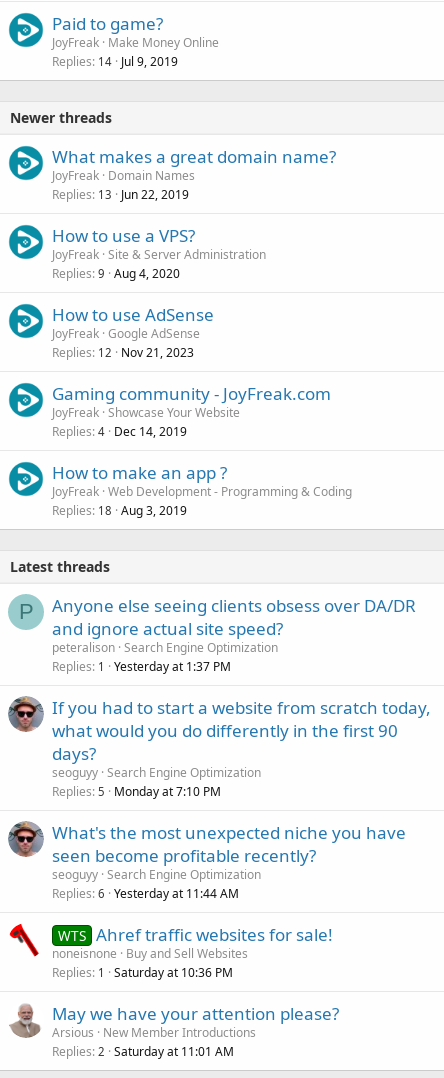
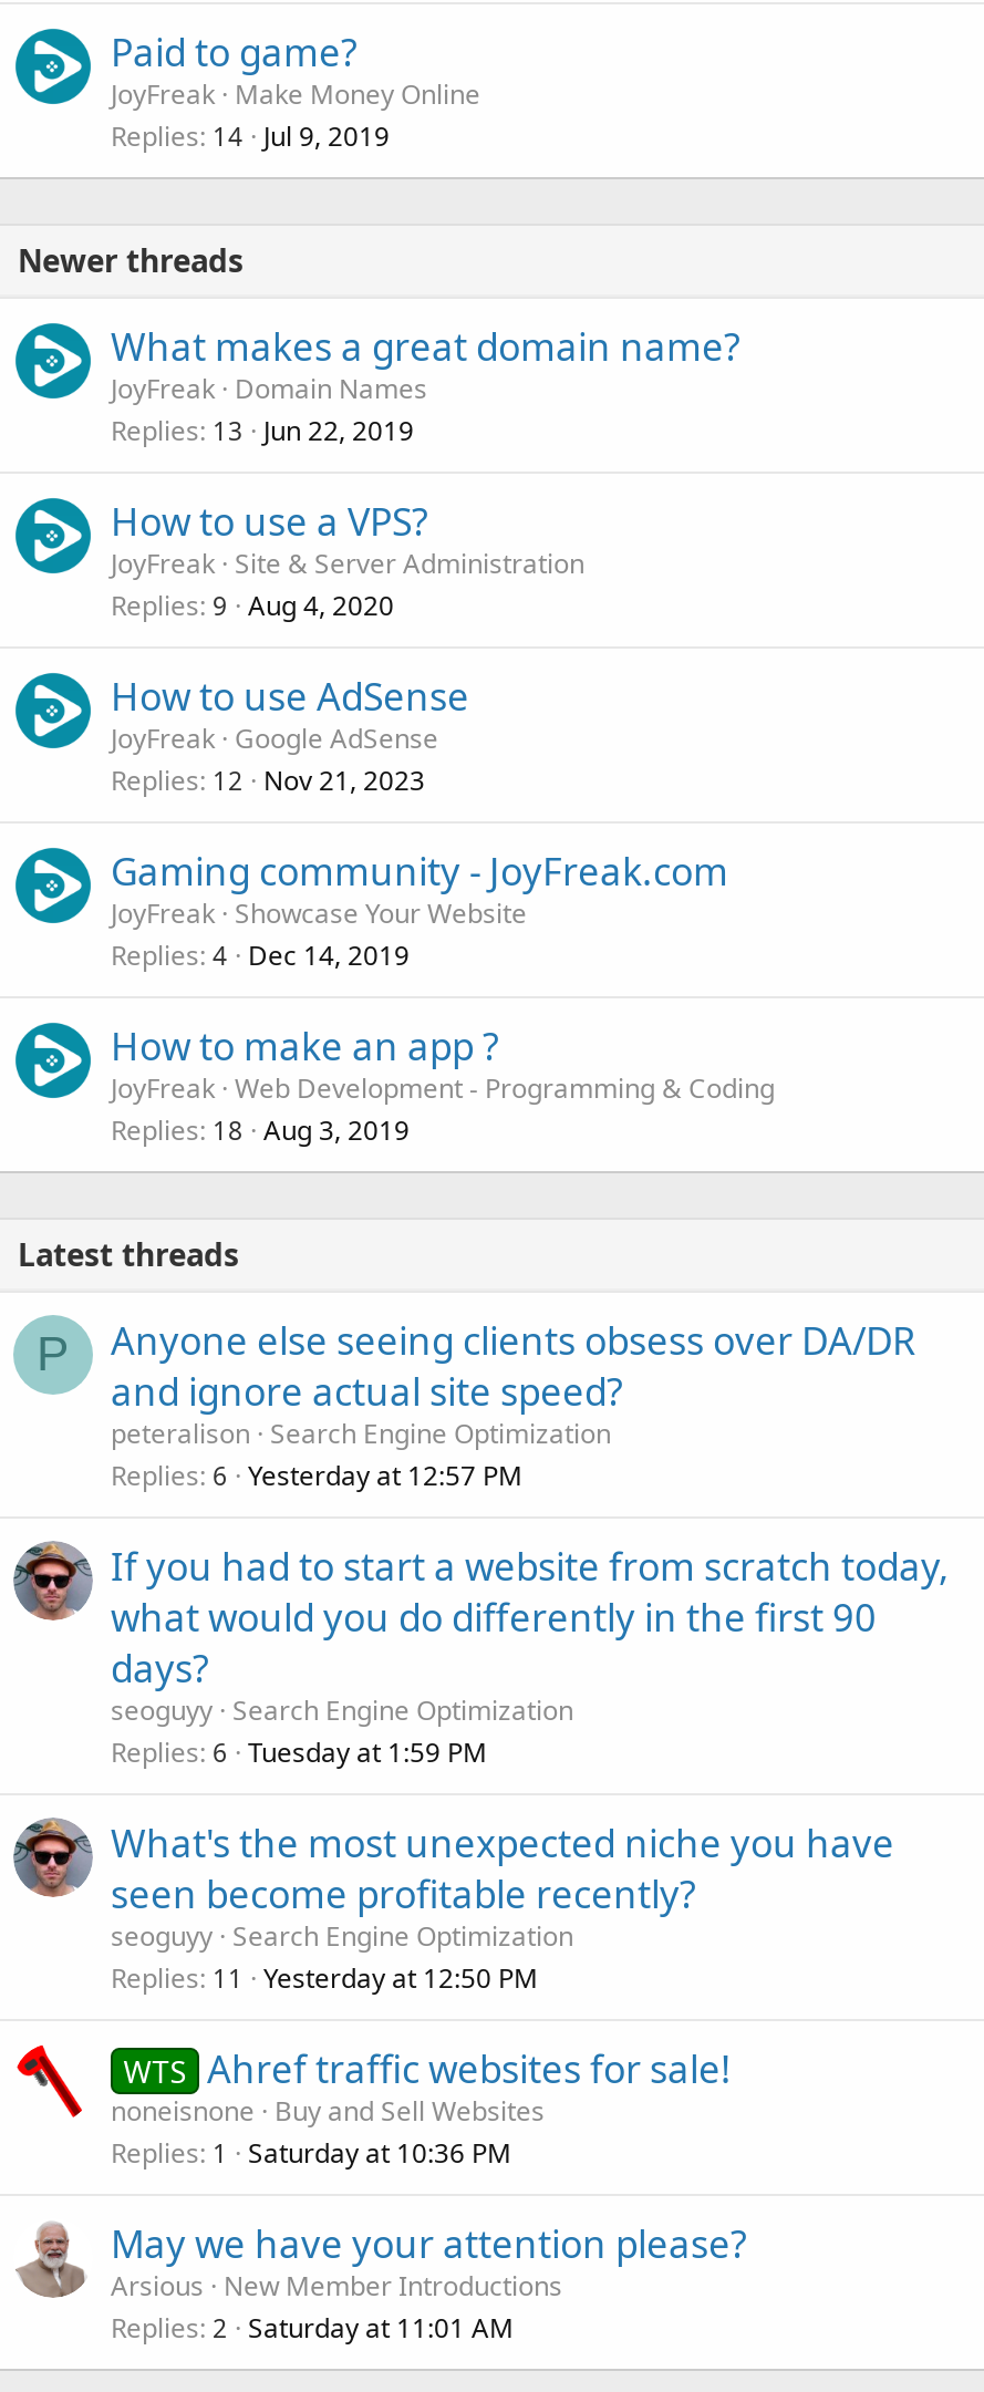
- Replies 1 Yesterday at 1:37 PM
+ Replies 6 Yesterday at 12:57 PM

- Replies 5 Monday at 7:10 PM
+ Replies 6 Tuesday at 1:59 PM

- Replies 6 Yesterday at 11:44 AM
+ Replies 11 Yesterday at 12:50 PM
